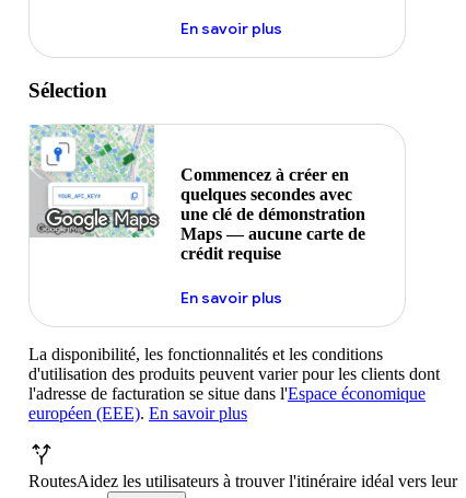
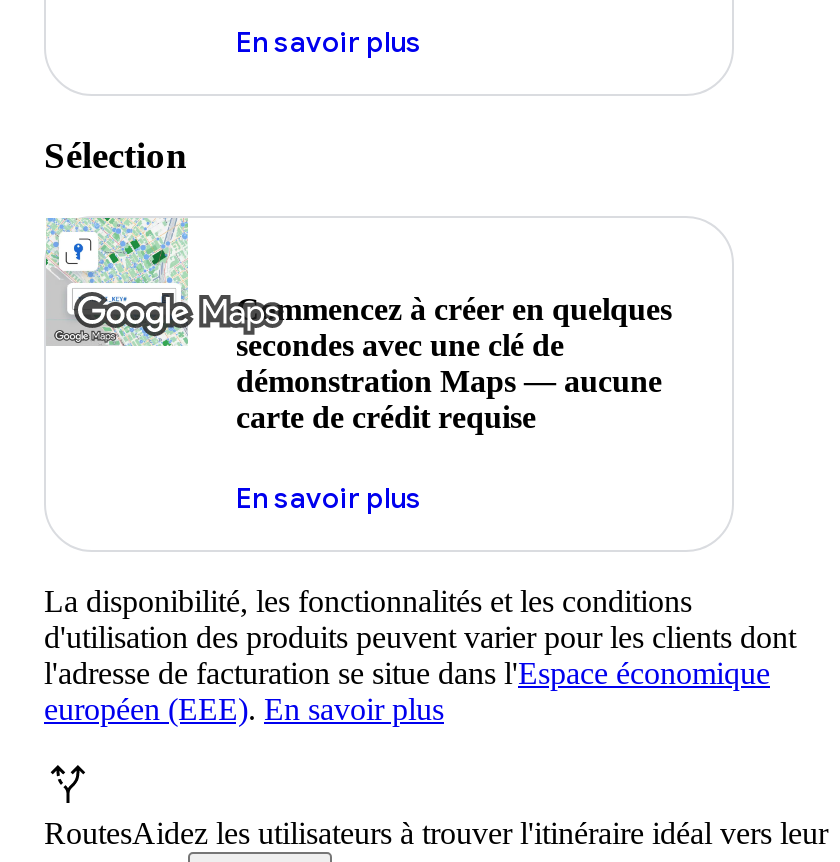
- [image]
+ [image]
